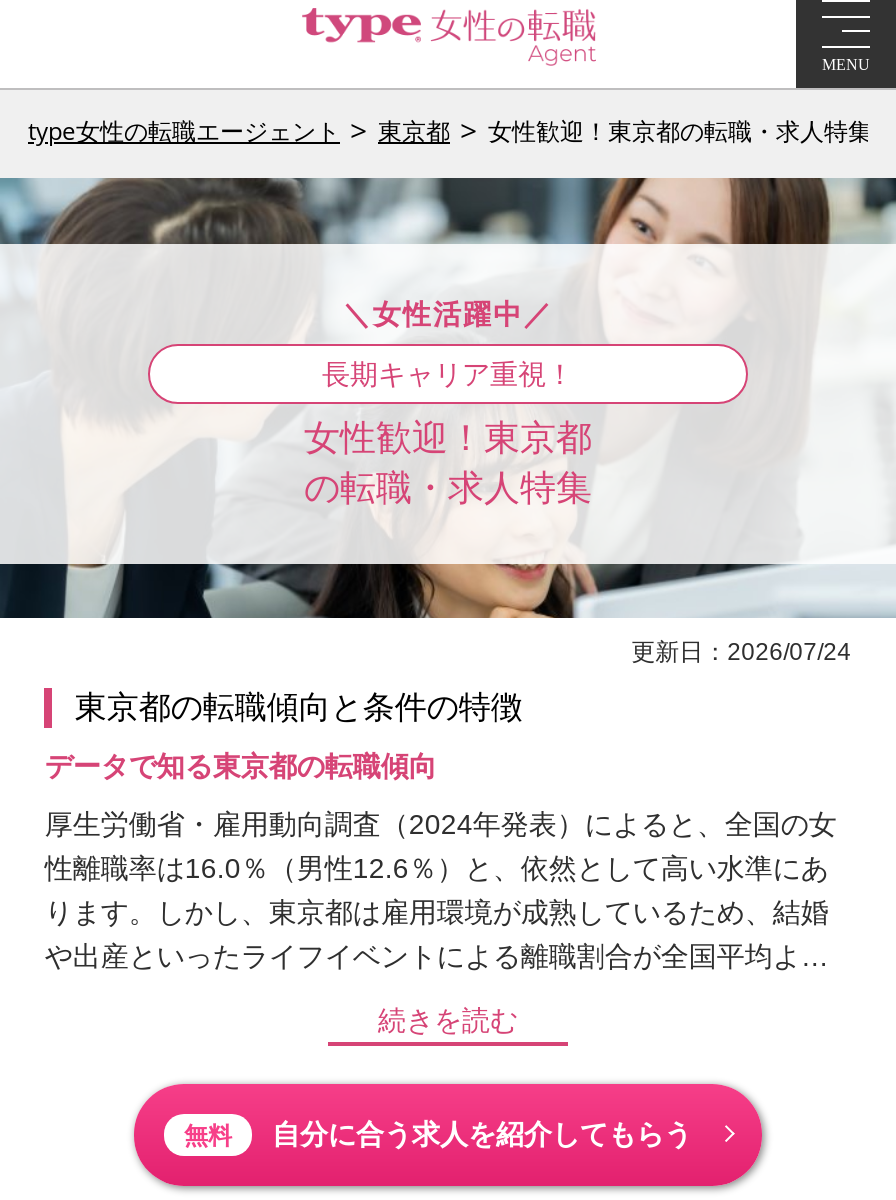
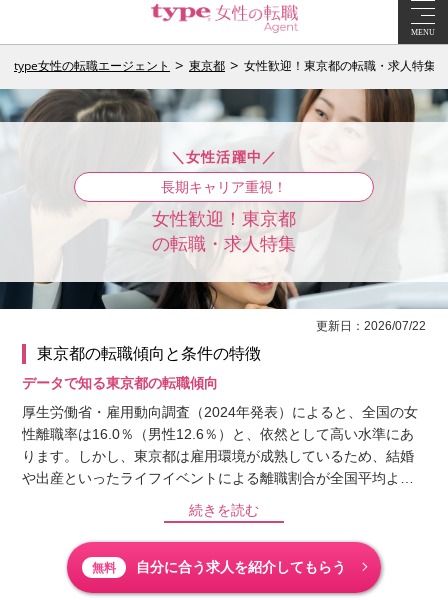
- 更新日：2026/07/24
+ 更新日：2026/07/22
